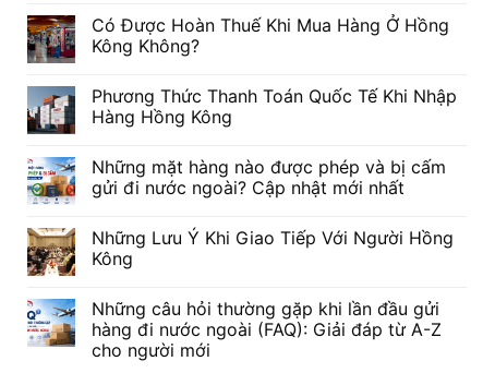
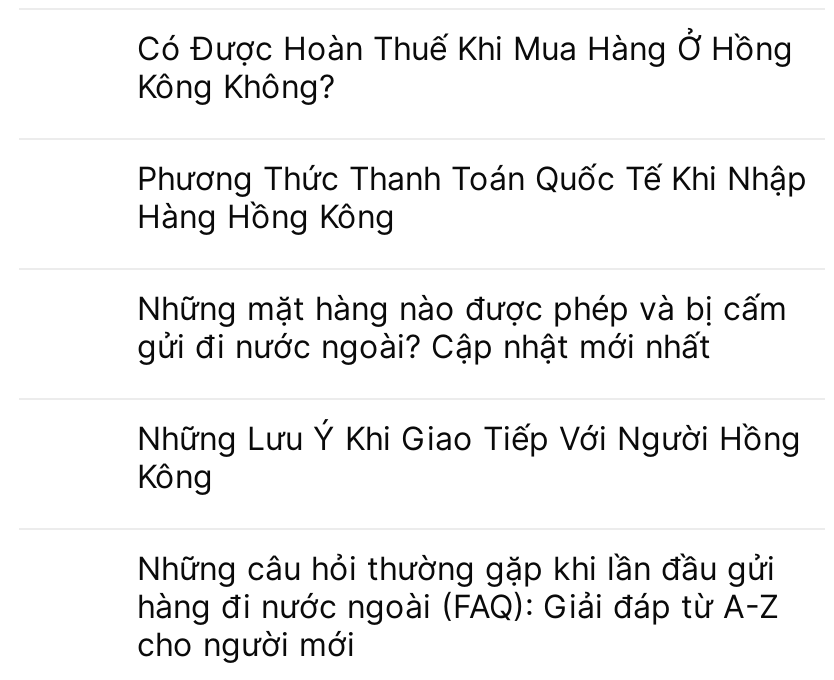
- [image]

- [image]

- [image]

- [image]

- [image]
